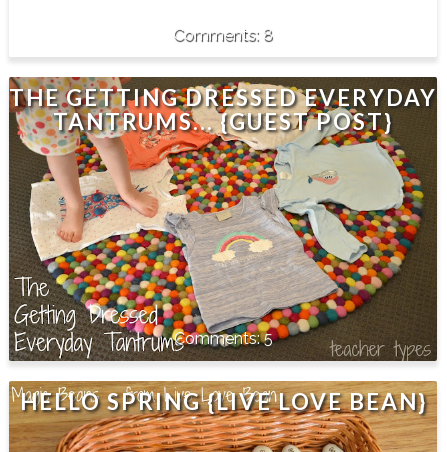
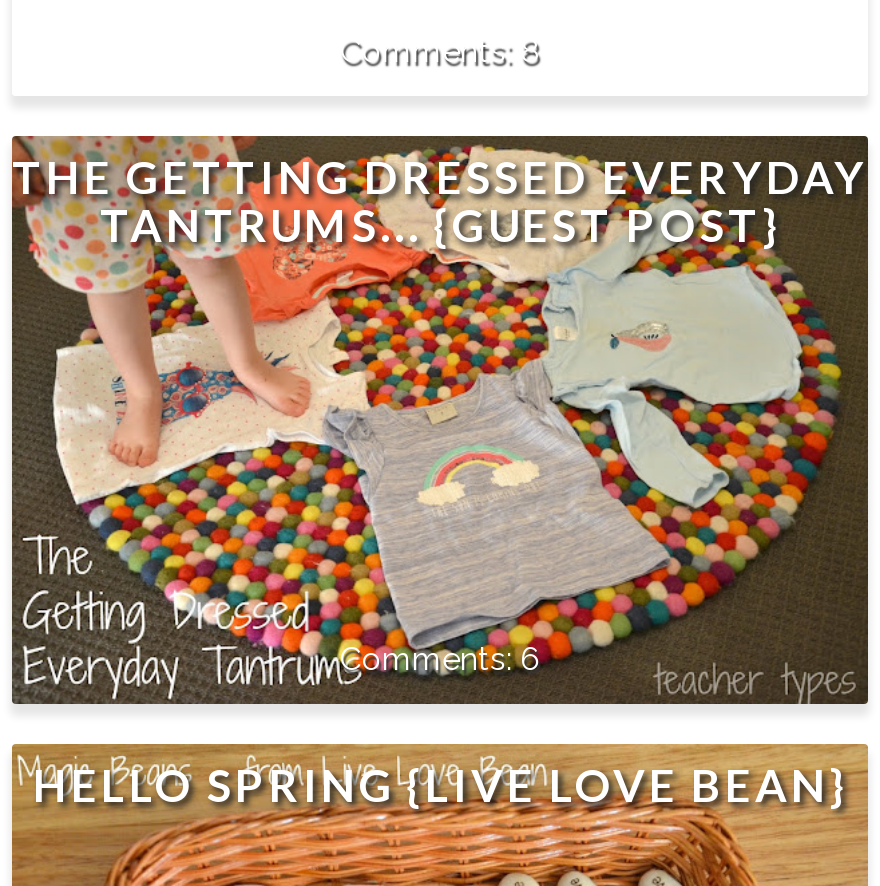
- 5
+ 6
